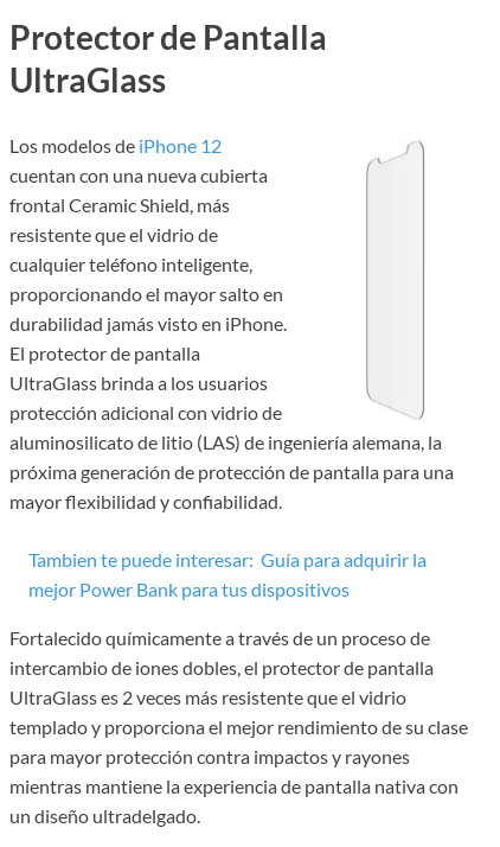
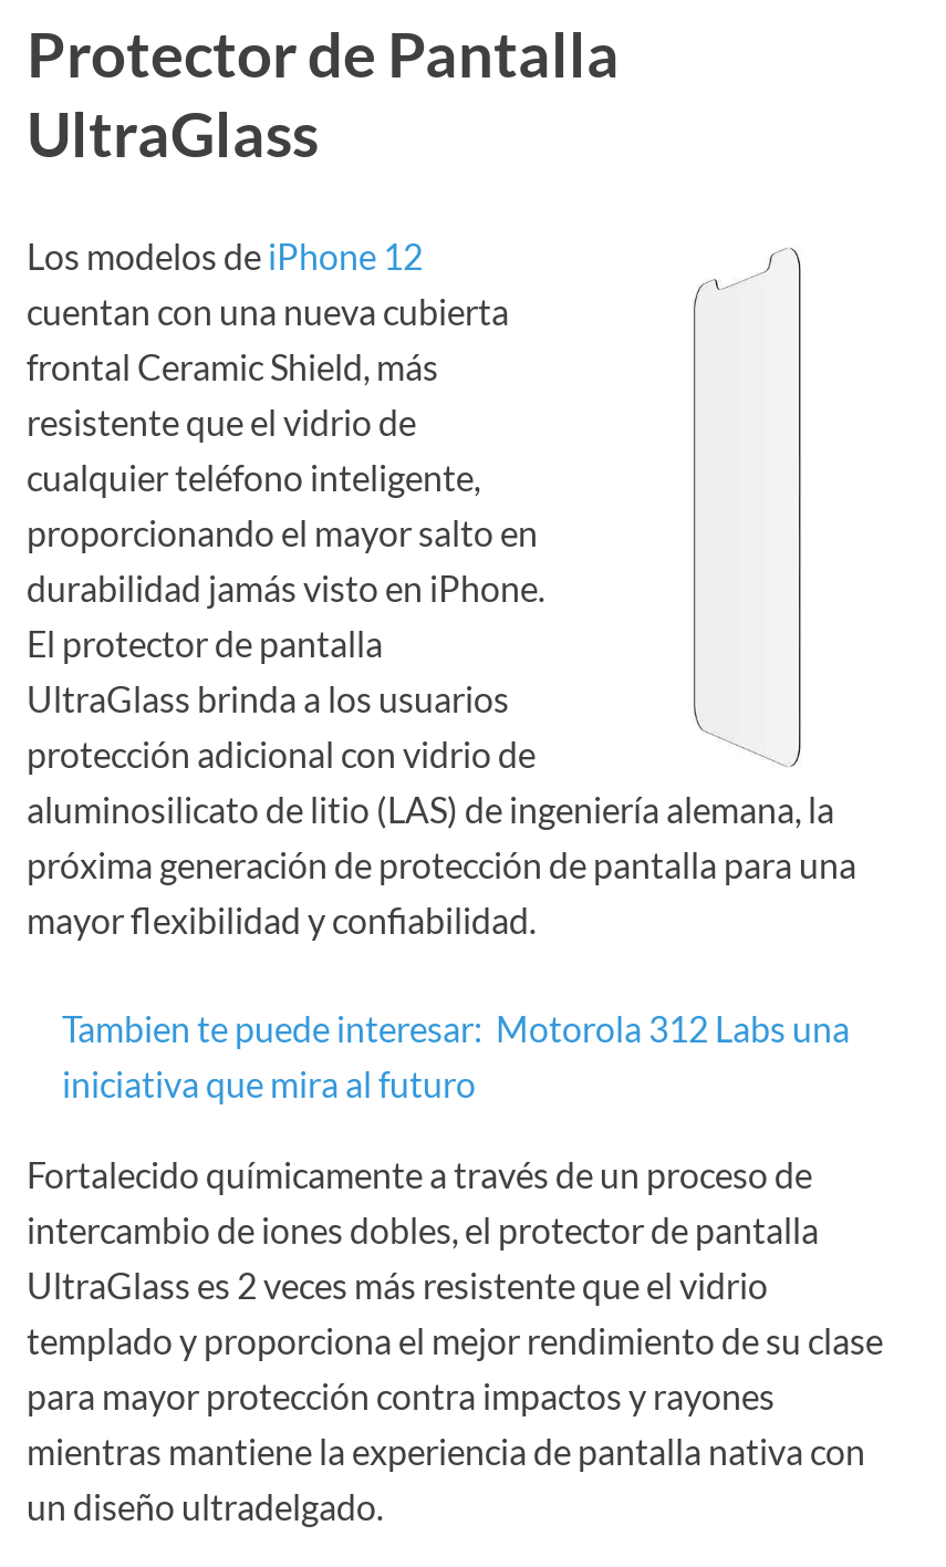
- Tambien te puede interesar: Guía para adquirir la
- mejor Power Bank para tus dispositivos
+ Tambien te puede interesar: Motorola 312 Labs una
+ iniciativa que mira al futuro
